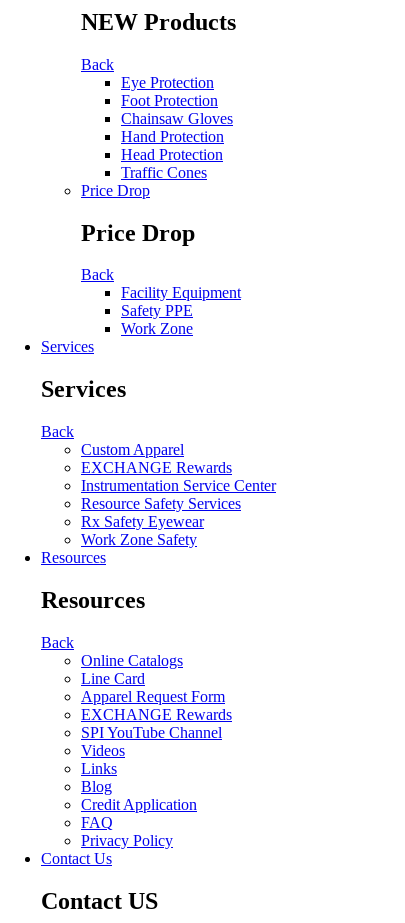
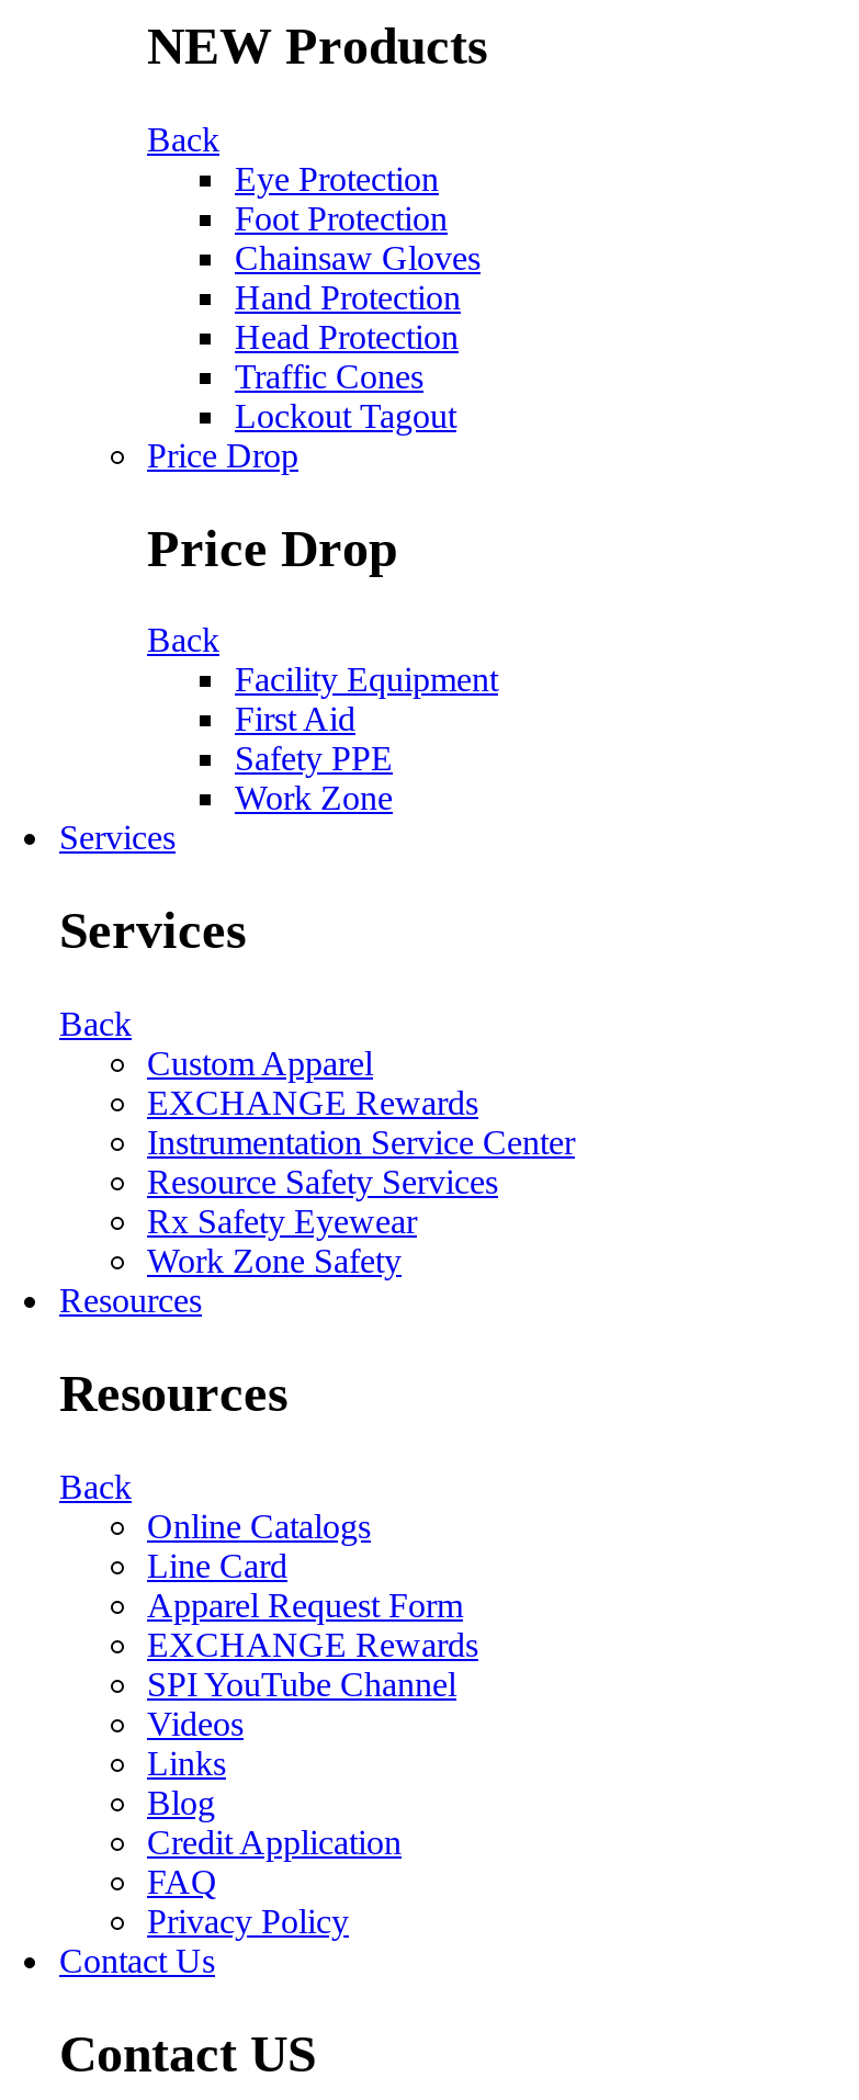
+ Lockout Tagout

+ First Aid
